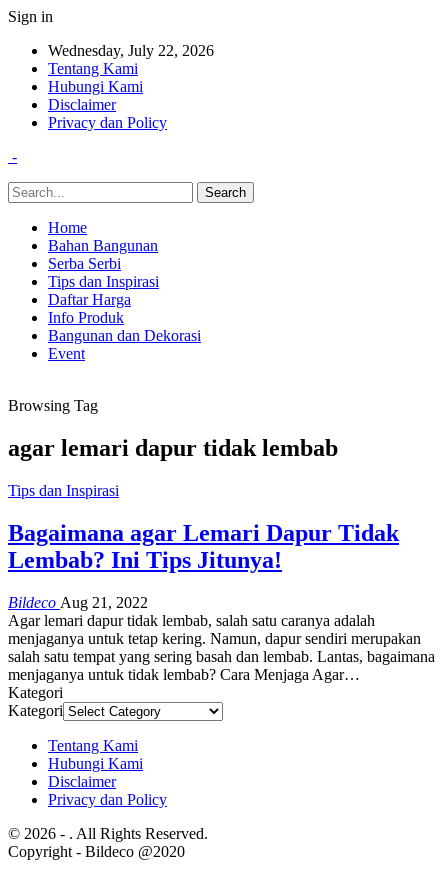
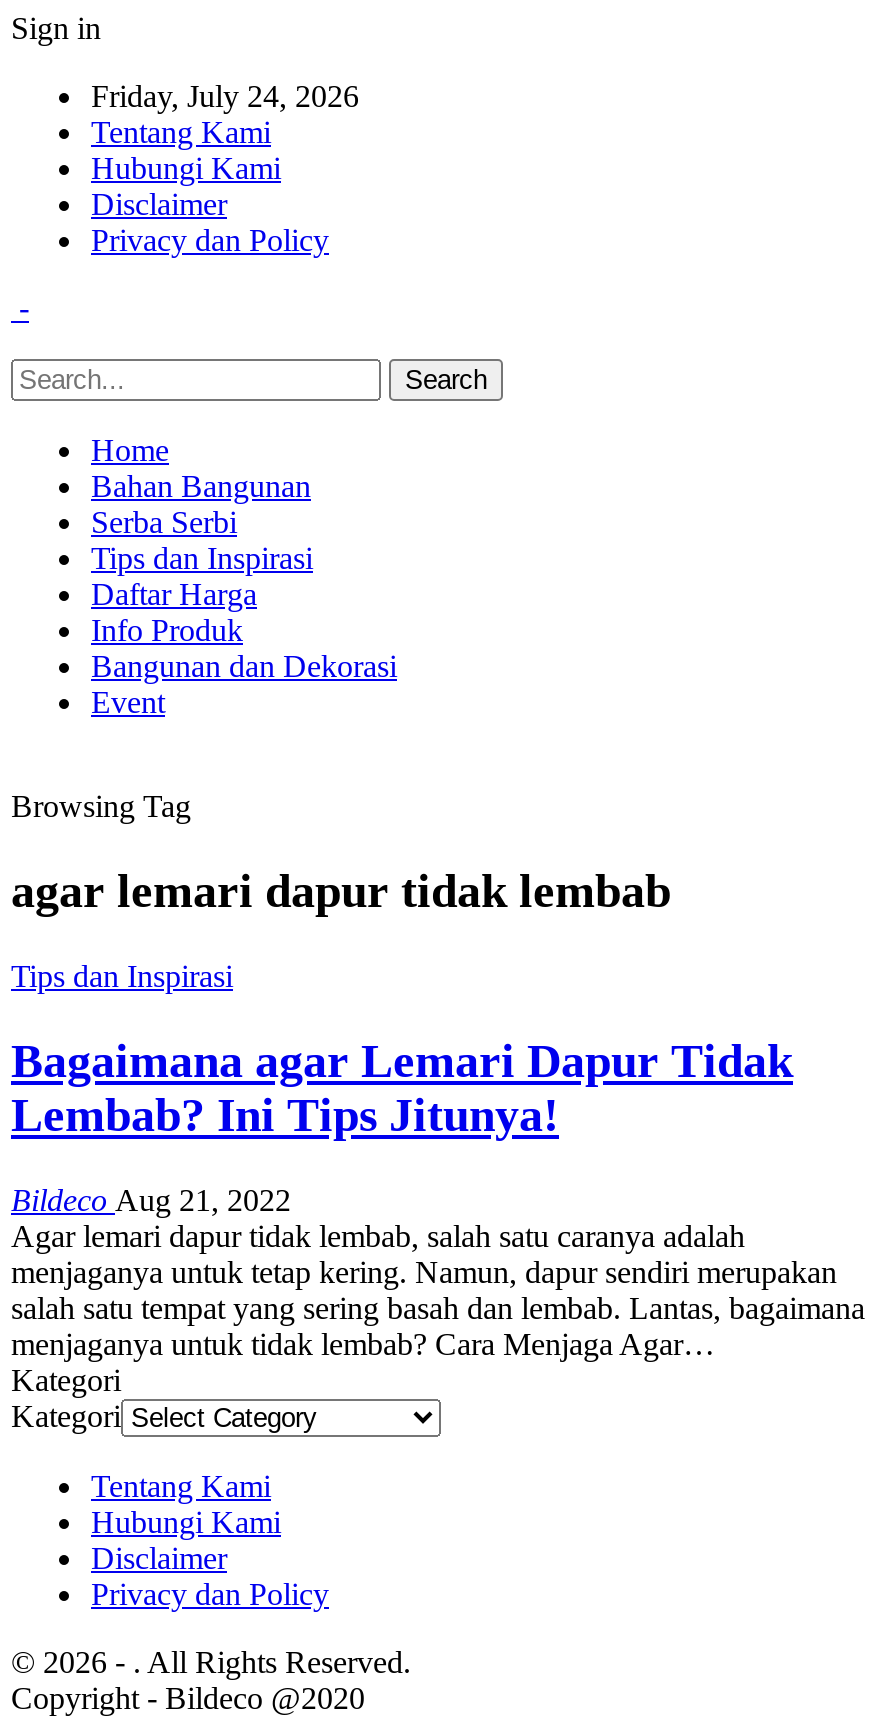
- Wednesday, July 22, 2026
+ Friday, July 24, 2026
